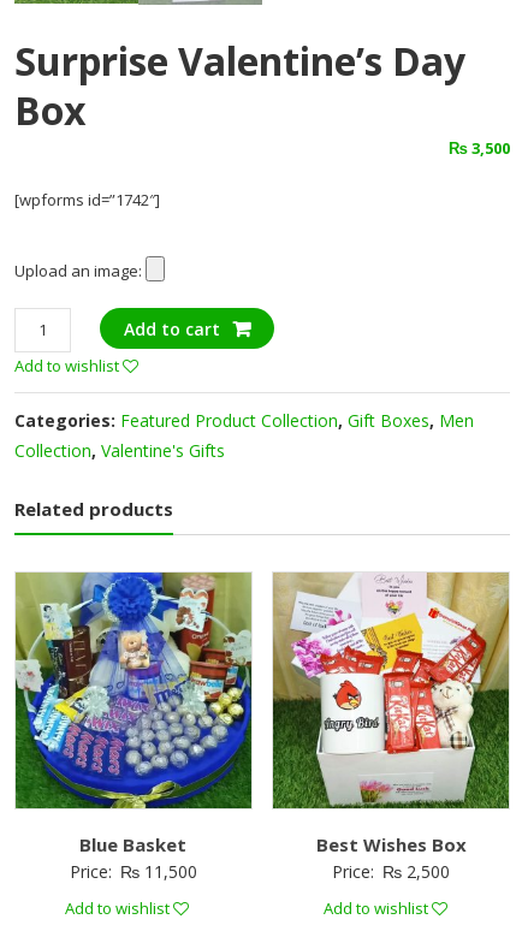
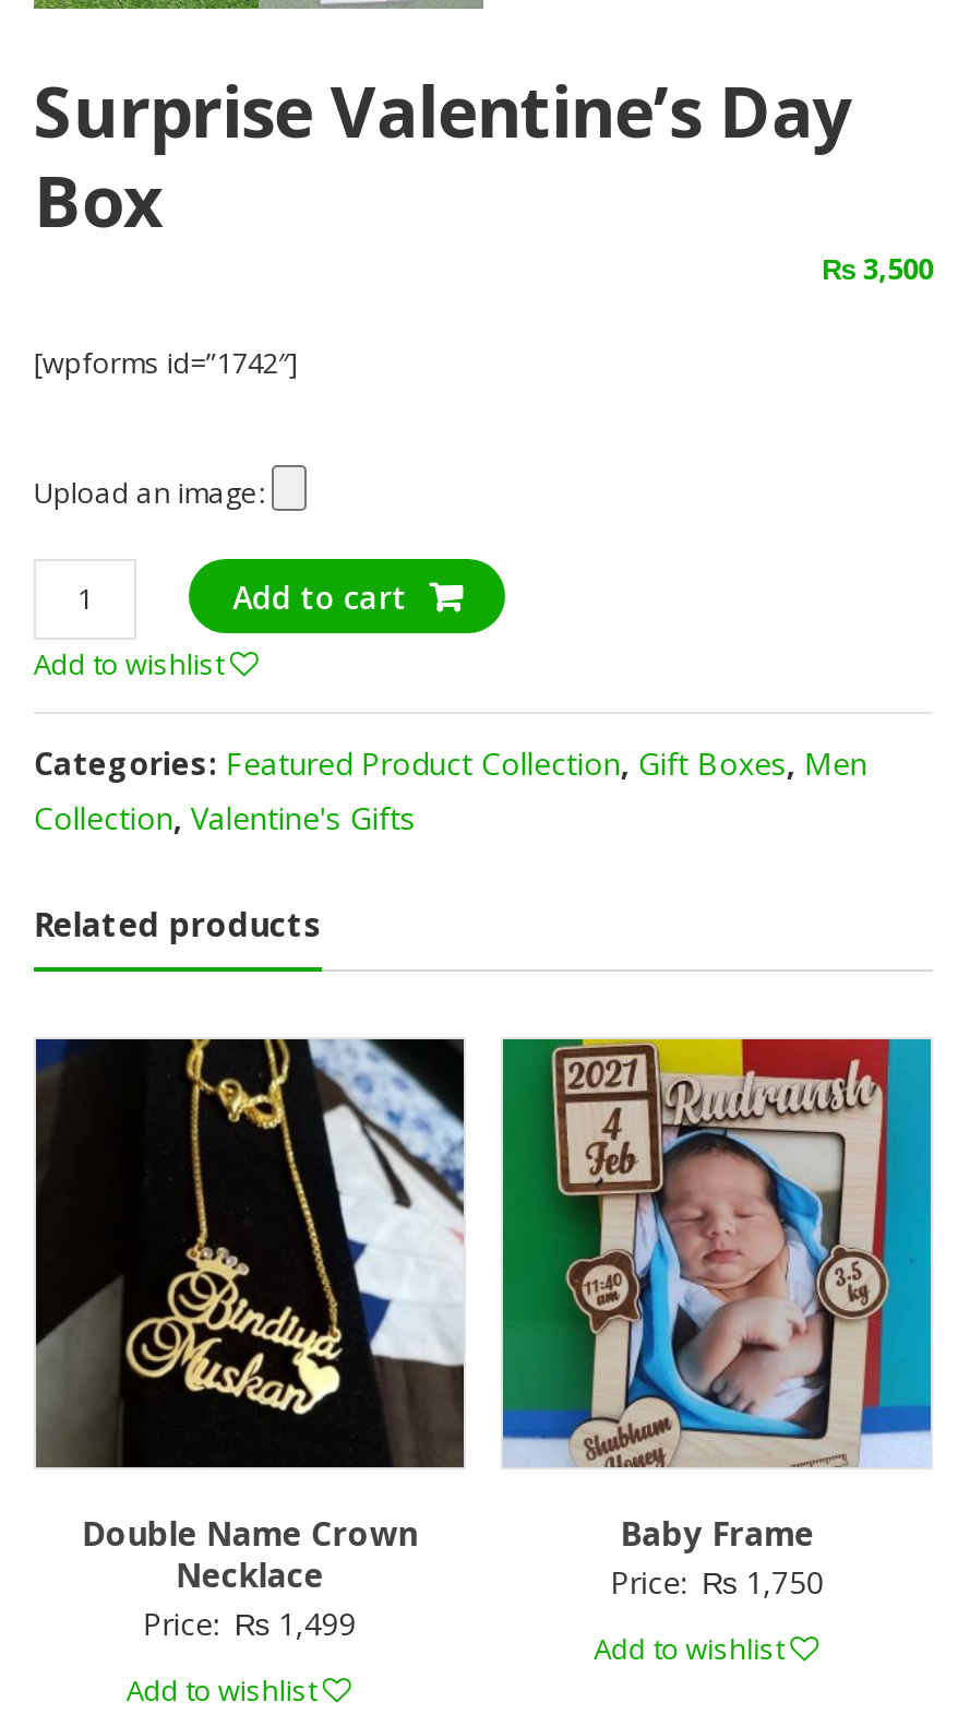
- [image]
- Blue Basket
- Price: ₨ 11,500
+ [image]
+ Double Name Crown
+ Necklace
+ Price: ₨ 1,499

- [image]
- Best Wishes Box
- Price: ₨ 2,500
+ [image]
+ Baby Frame
+ Price: ₨ 1,750
